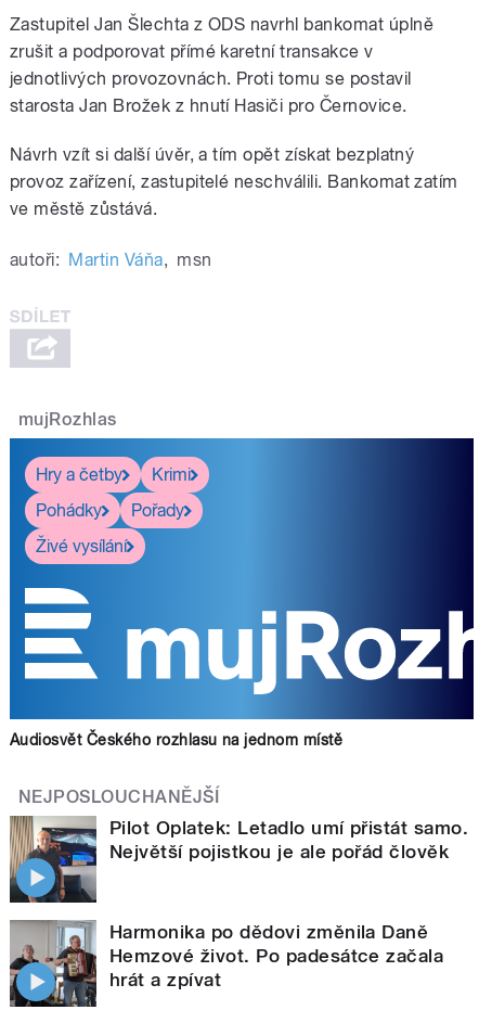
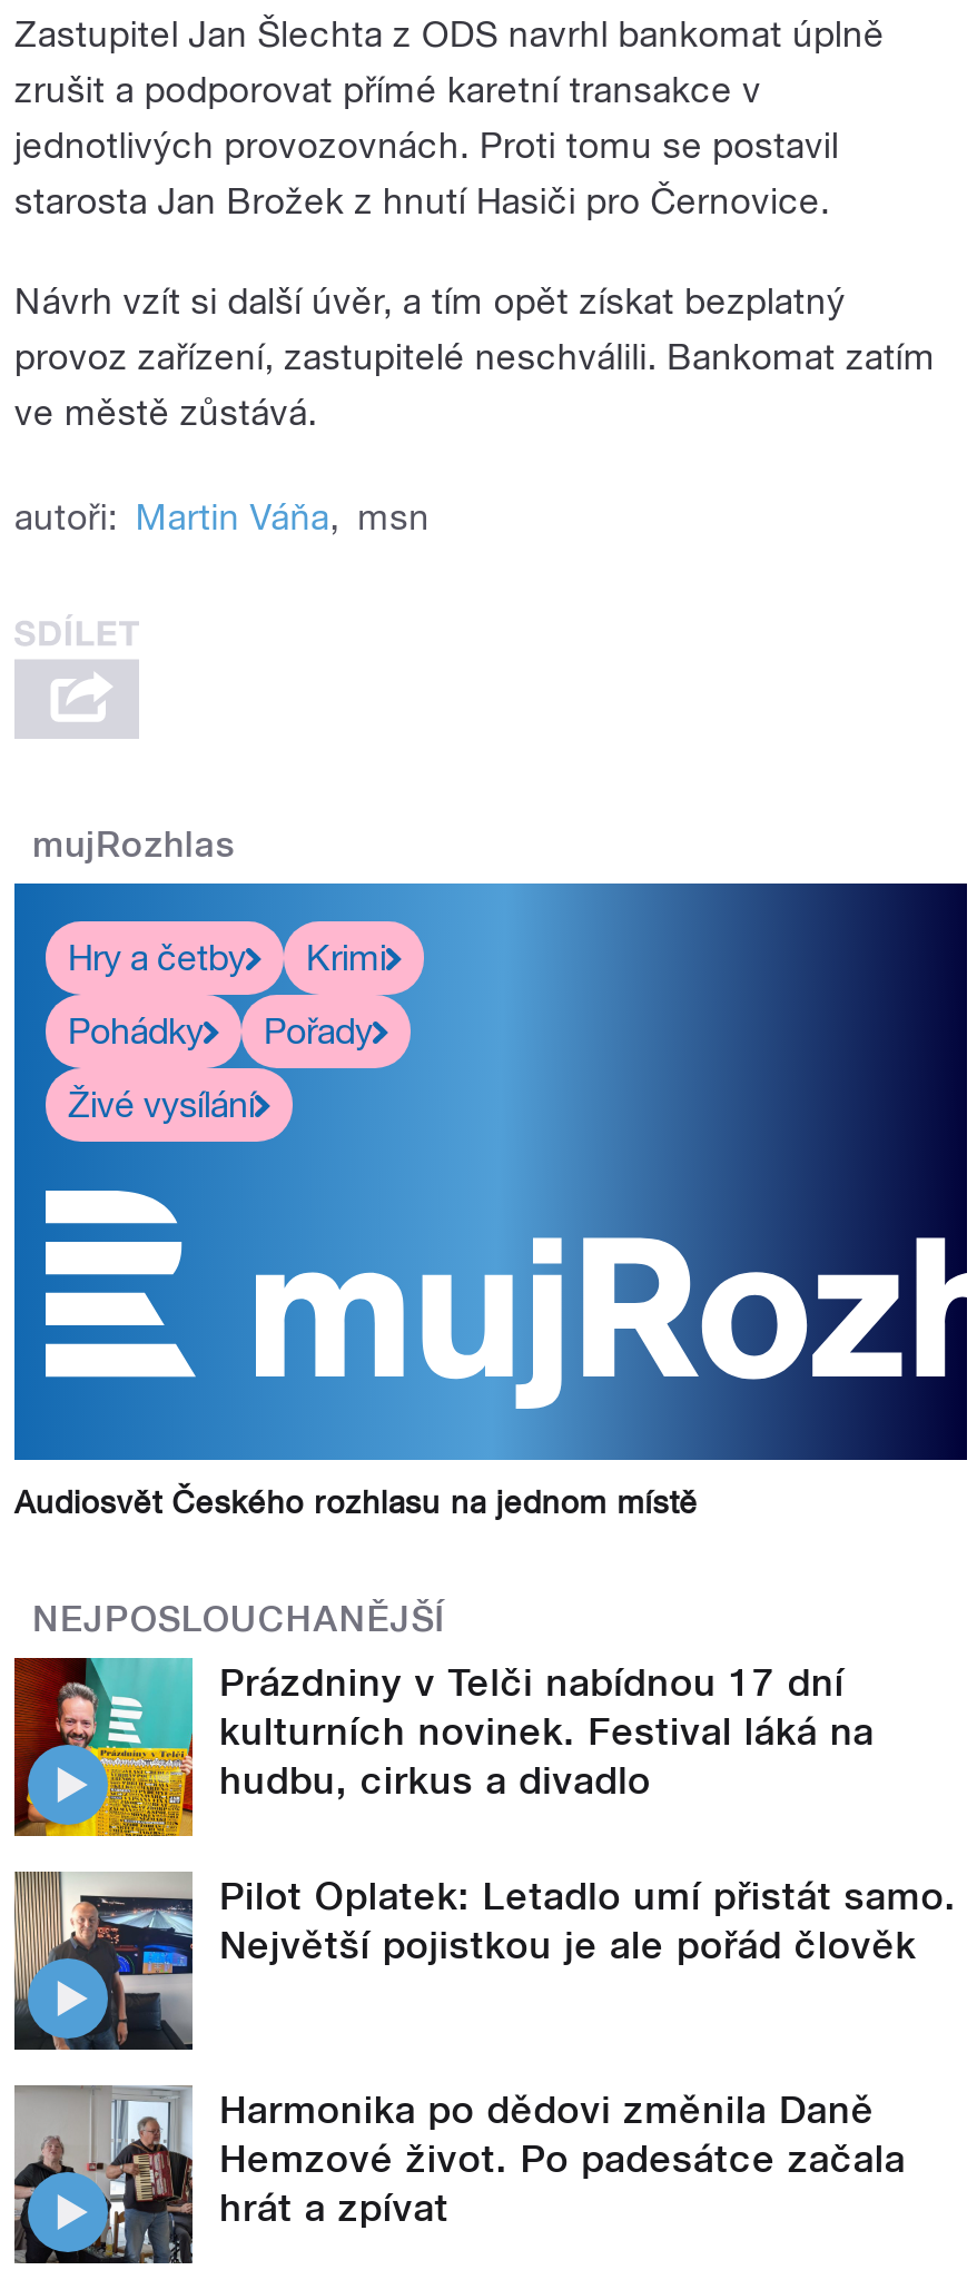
+ [image]
+ Prázdniny v Telči nabídnou 17 dní
+ kulturních novinek. Festival láká na
+ hudbu, cirkus a divadlo
